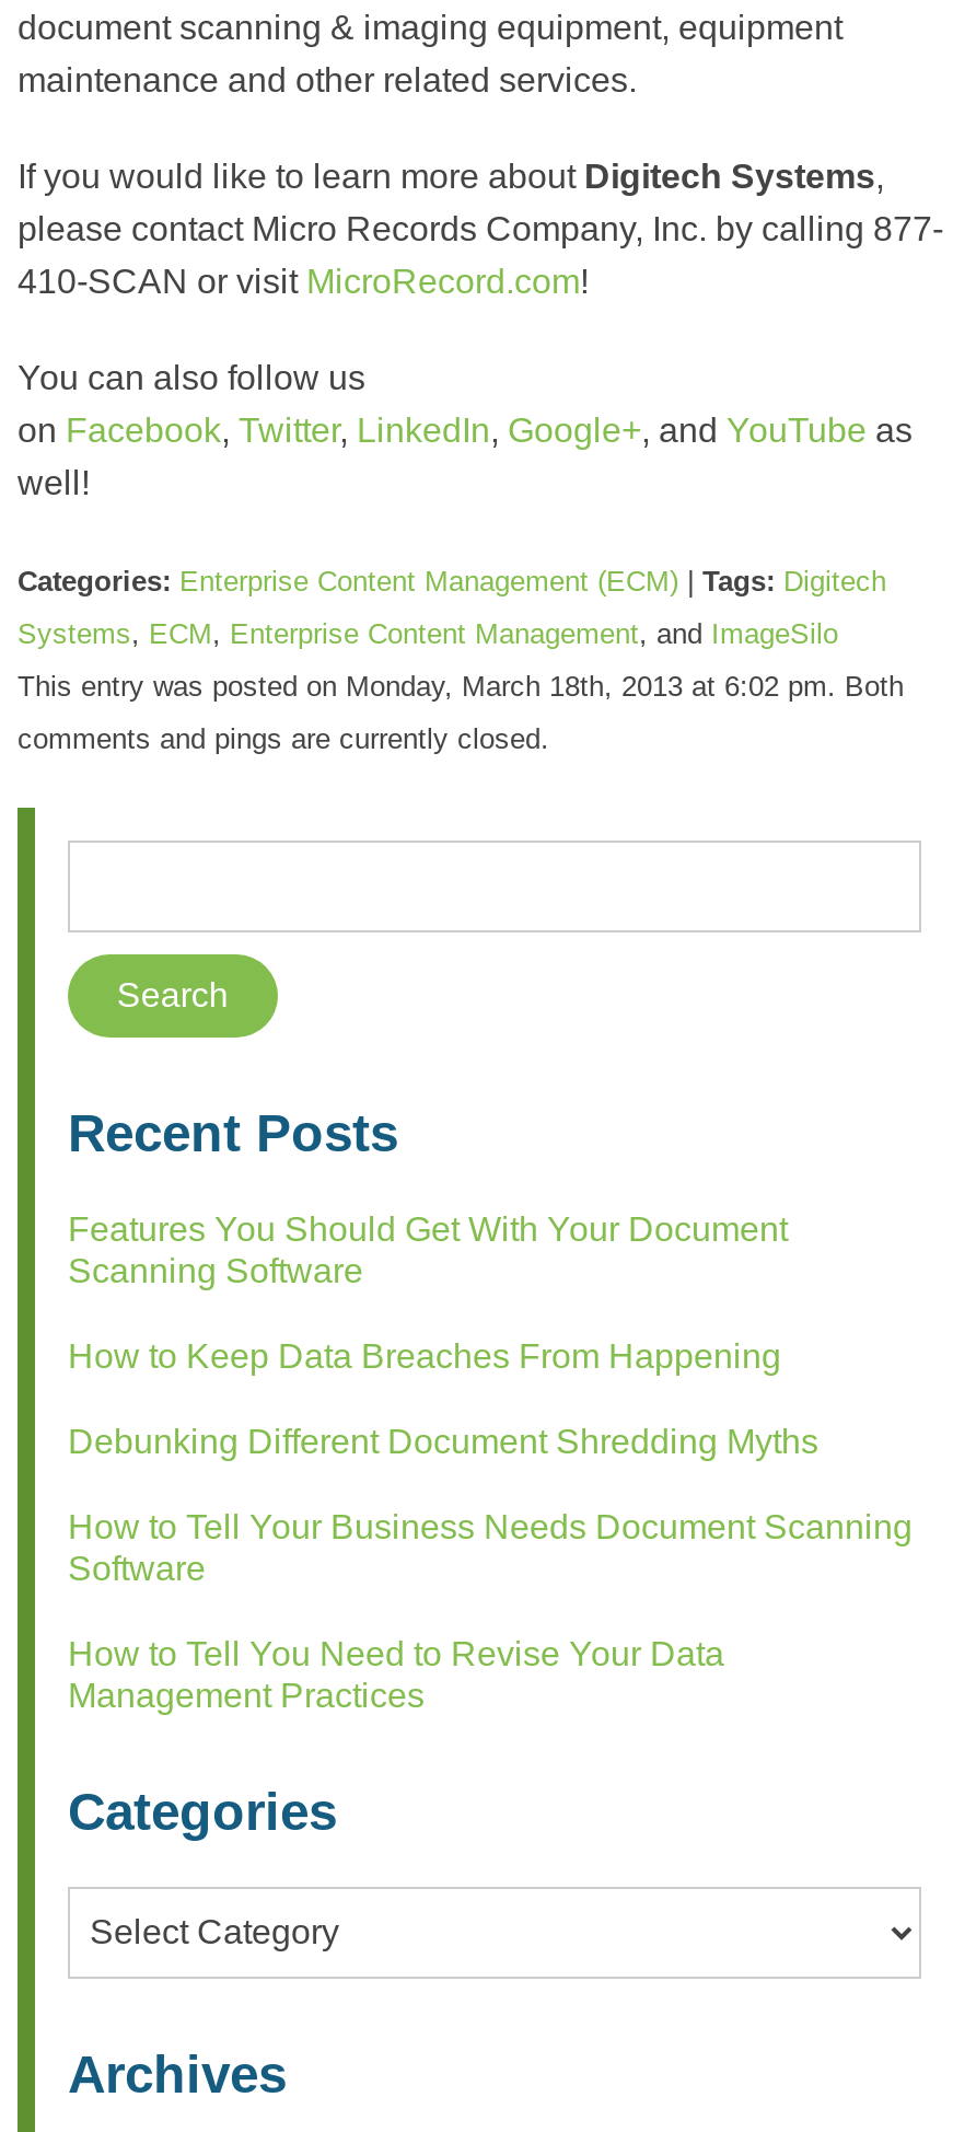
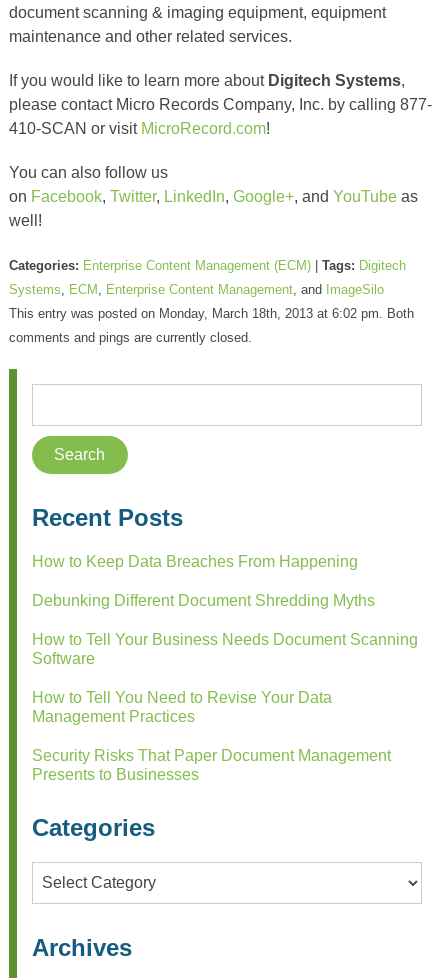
- Features You Should Get With Your Document
- Scanning Software

moved up: How to Keep Data Breaches From Happening | Debunking Different Document Shredding Myths | How to Tell Your Business Needs Document Scanning | Software | How to Tell You Need to Revise Your Data | Management Practices

+ Security Risks That Paper Document Management
+ Presents to Businesses
